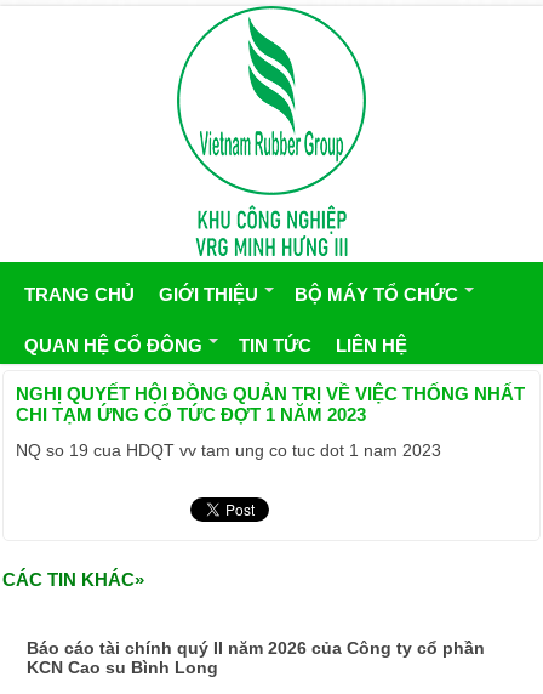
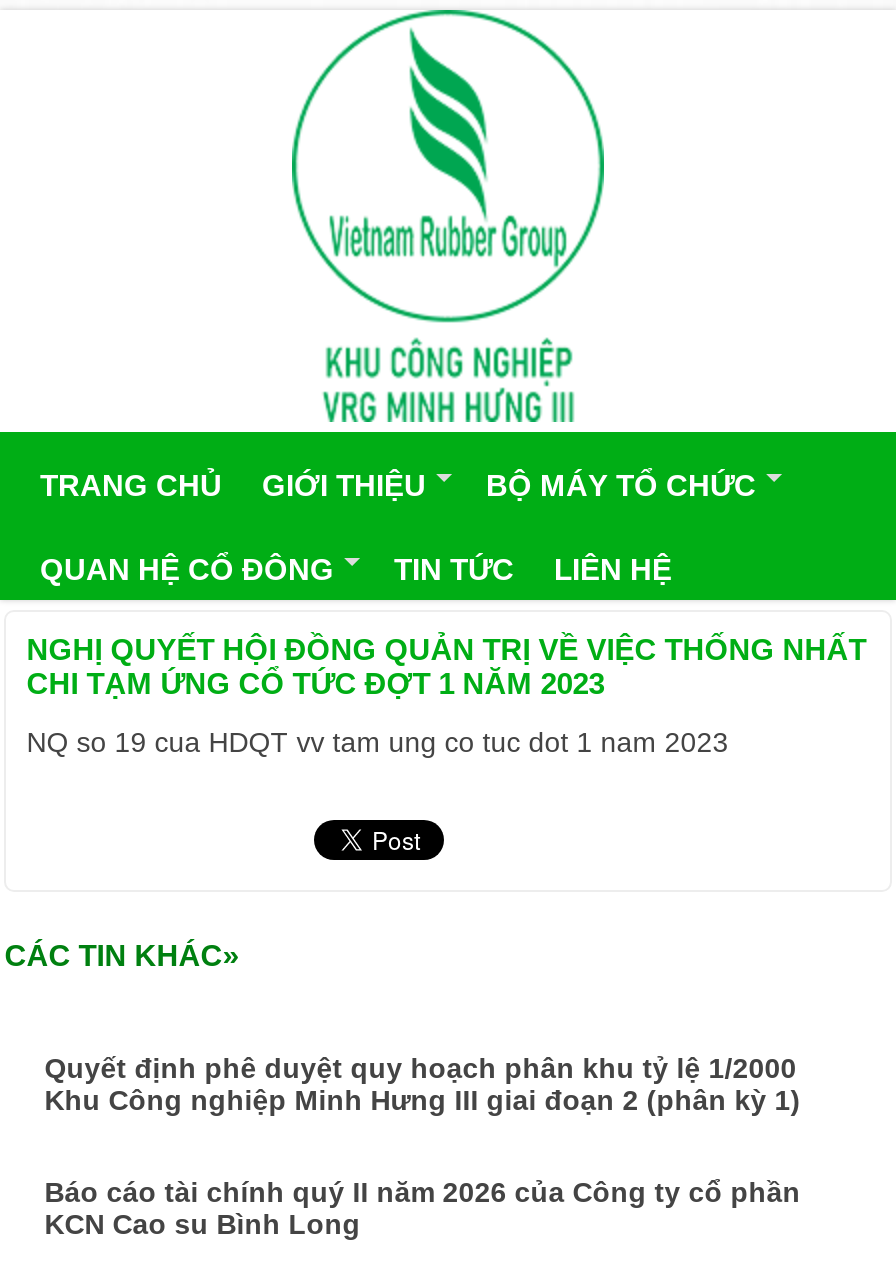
+ Quyết định phê duyệt quy hoạch phân khu tỷ lệ 1/2000
+ Khu Công nghiệp Minh Hưng III giai đoạn 2 (phân kỳ 1)
